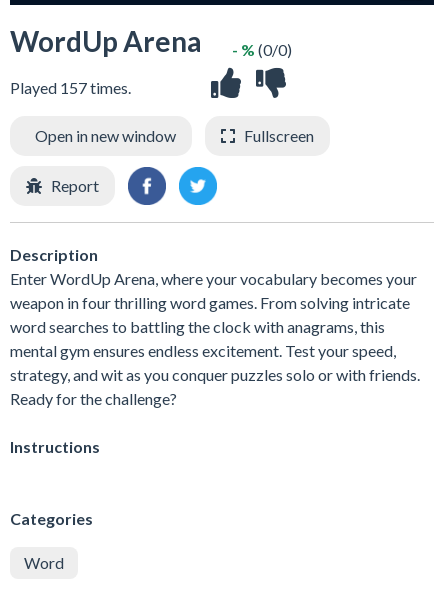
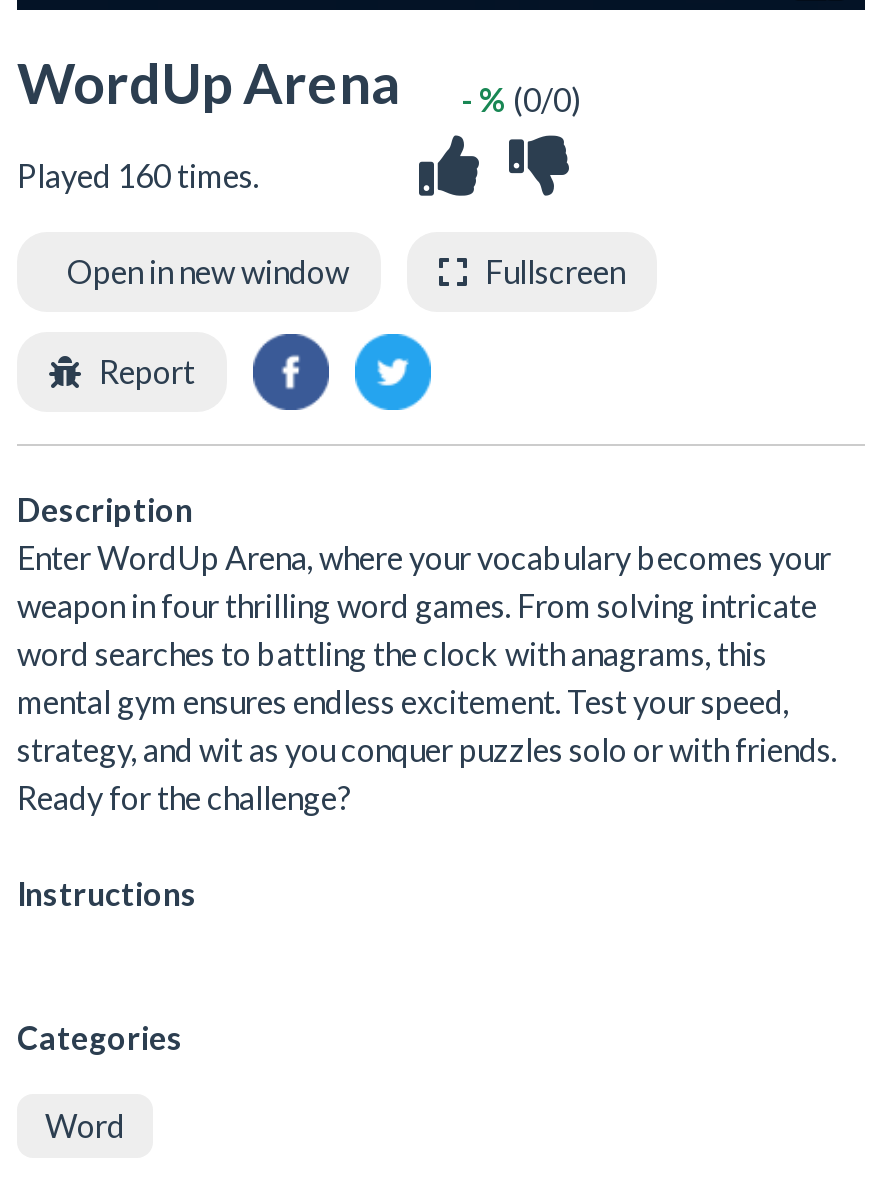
- Played 157 times.
+ Played 160 times.
